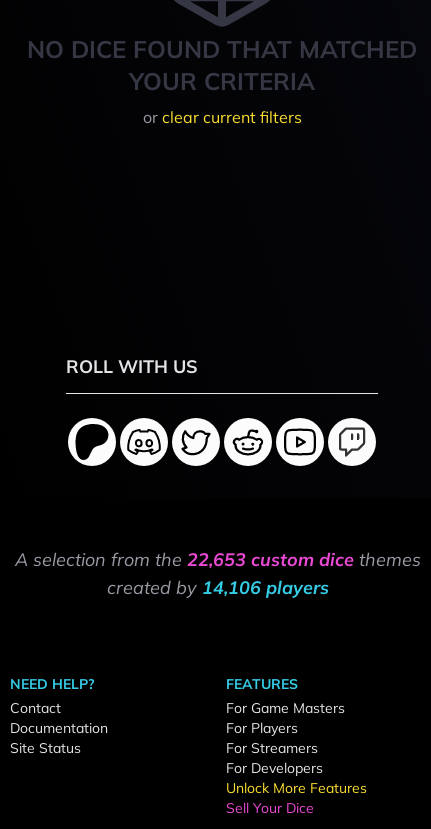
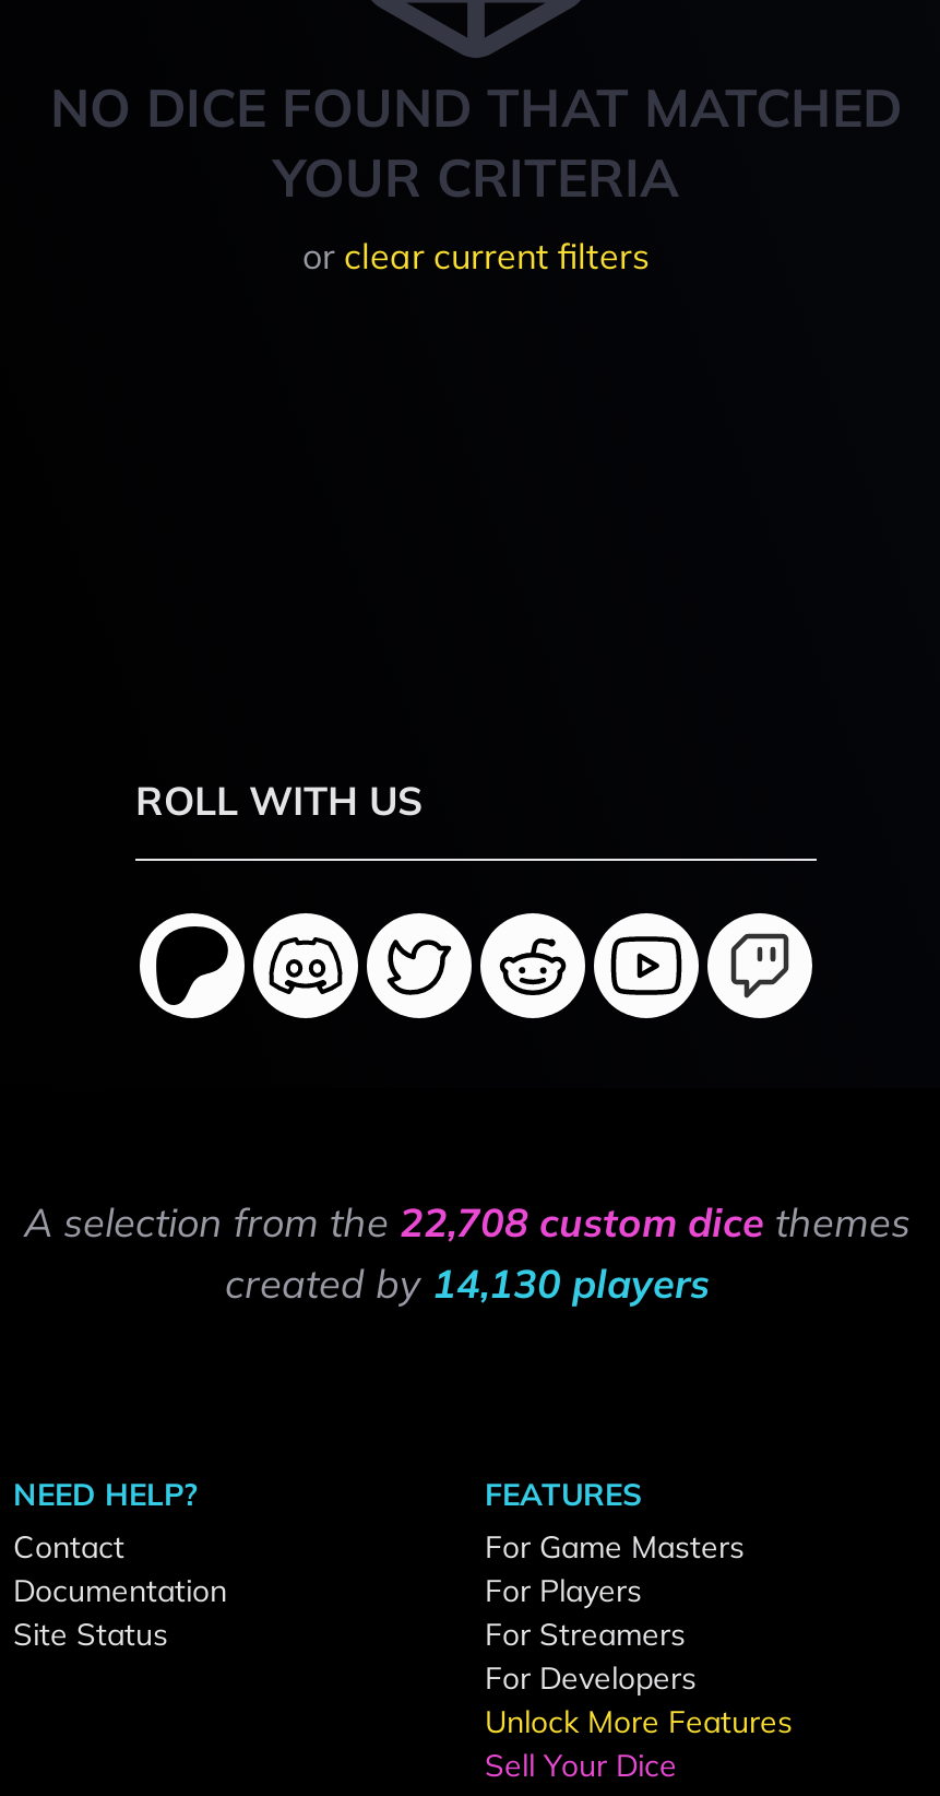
- A selection from the 22,653 custom dice themes
+ A selection from the 22,708 custom dice themes

- created by 14,106 players
+ created by 14,130 players
